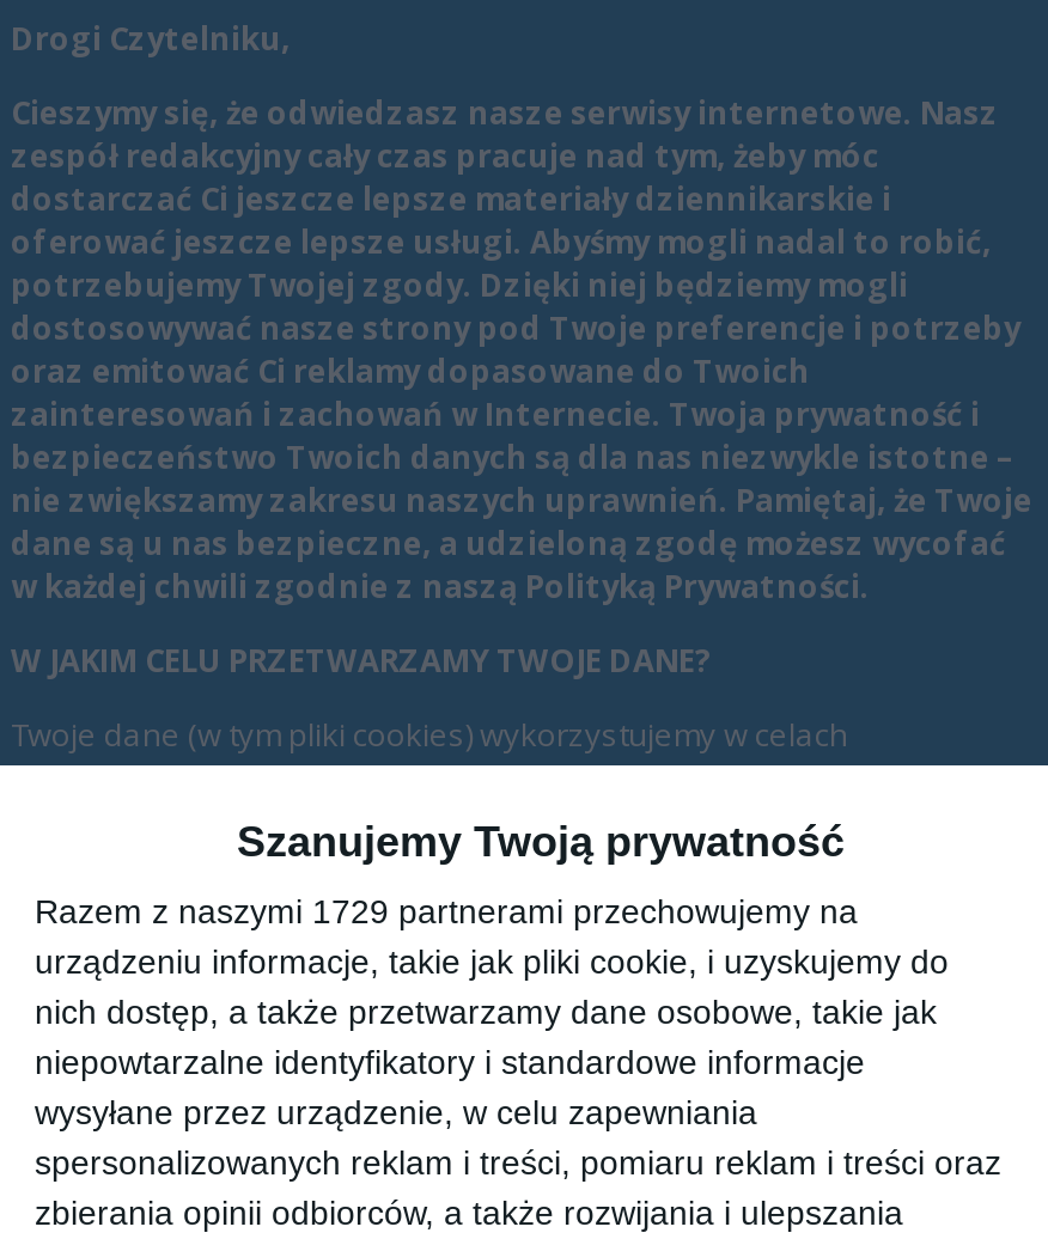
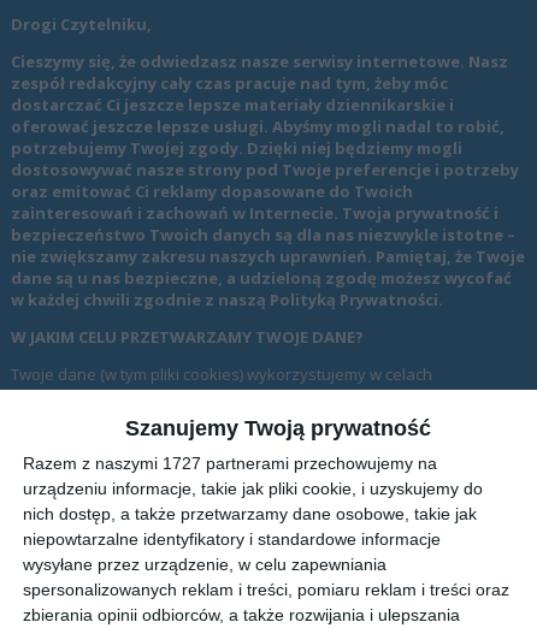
- Razem z naszymi 1729 partnerami przechowujemy na
+ Razem z naszymi 1727 partnerami przechowujemy na
